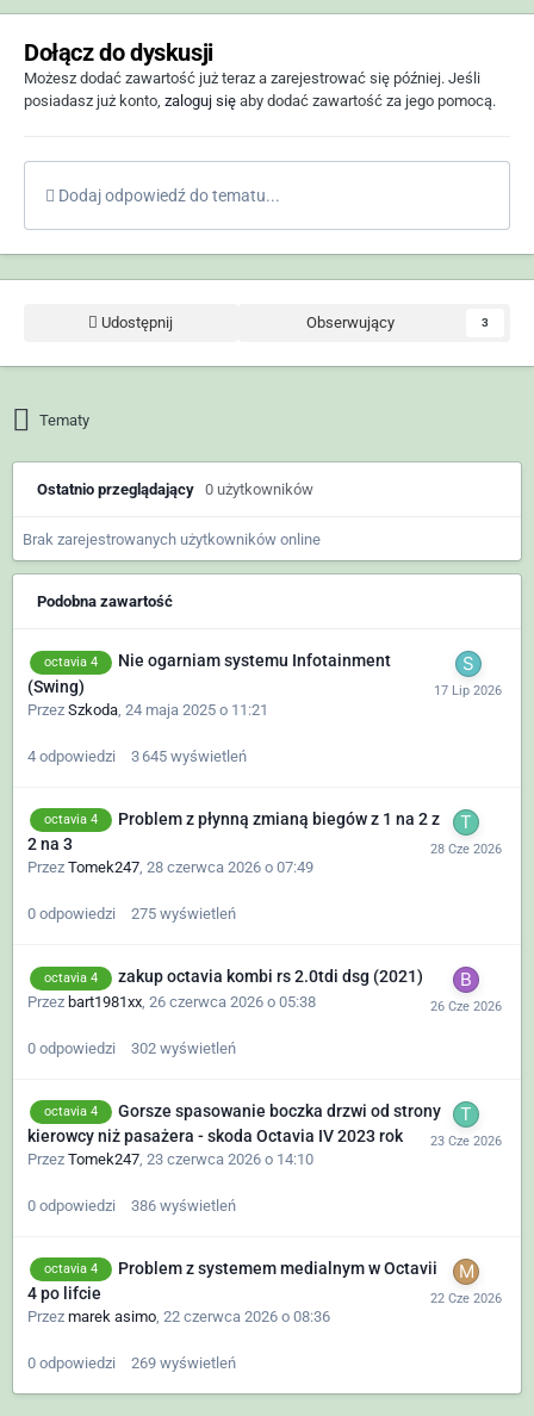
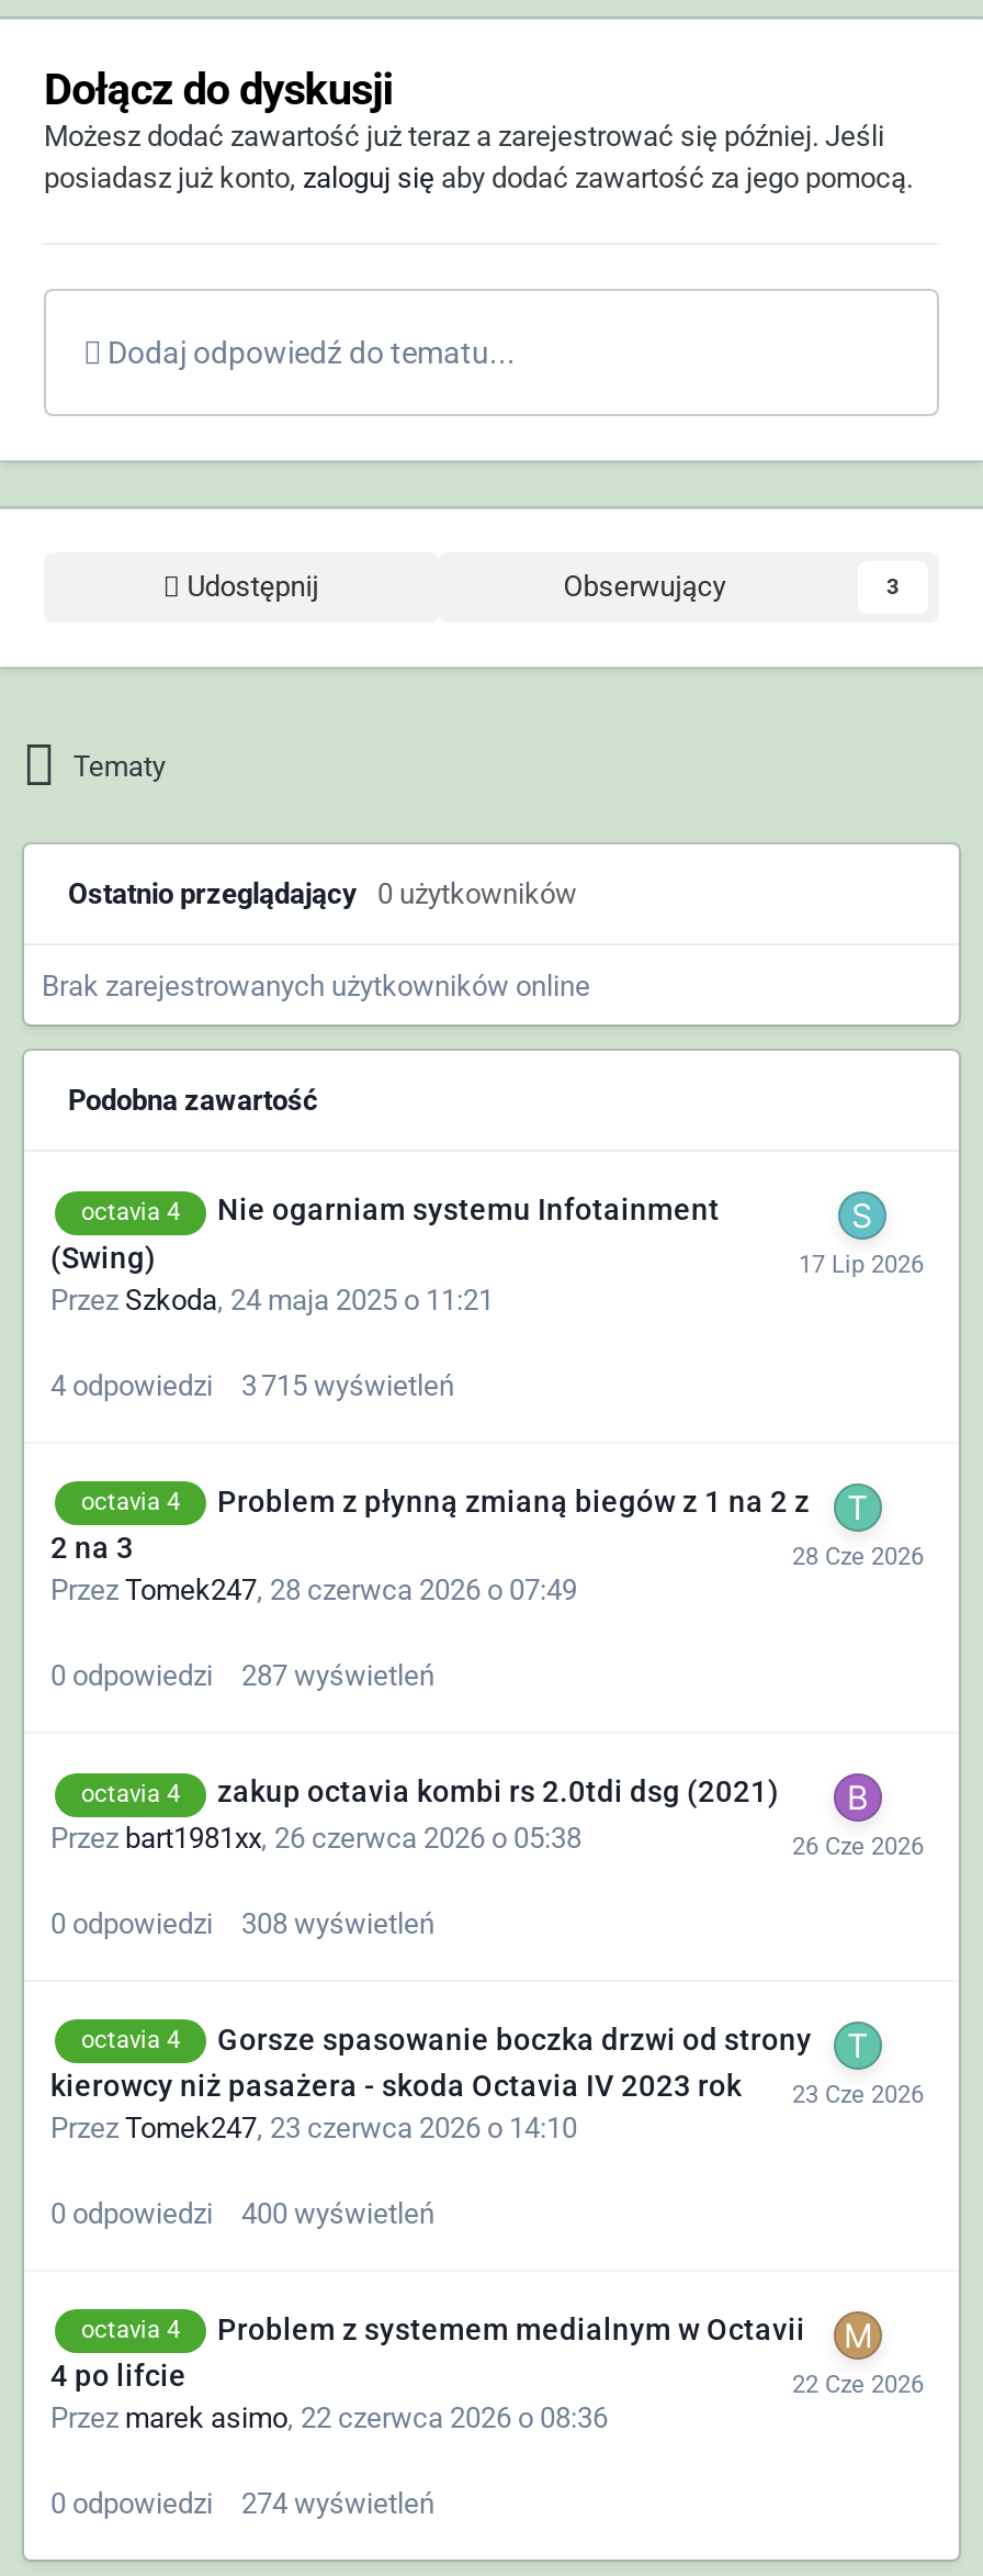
- 4 odpowiedzi 3 645 wyświetleń
+ 4 odpowiedzi 3 715 wyświetleń

- 0 odpowiedzi 275 wyświetleń
+ 0 odpowiedzi 287 wyświetleń

- 0 odpowiedzi 302 wyświetleń
+ 0 odpowiedzi 308 wyświetleń

- 0 odpowiedzi 386 wyświetleń
+ 0 odpowiedzi 400 wyświetleń

- 0 odpowiedzi 269 wyświetleń
+ 0 odpowiedzi 274 wyświetleń
